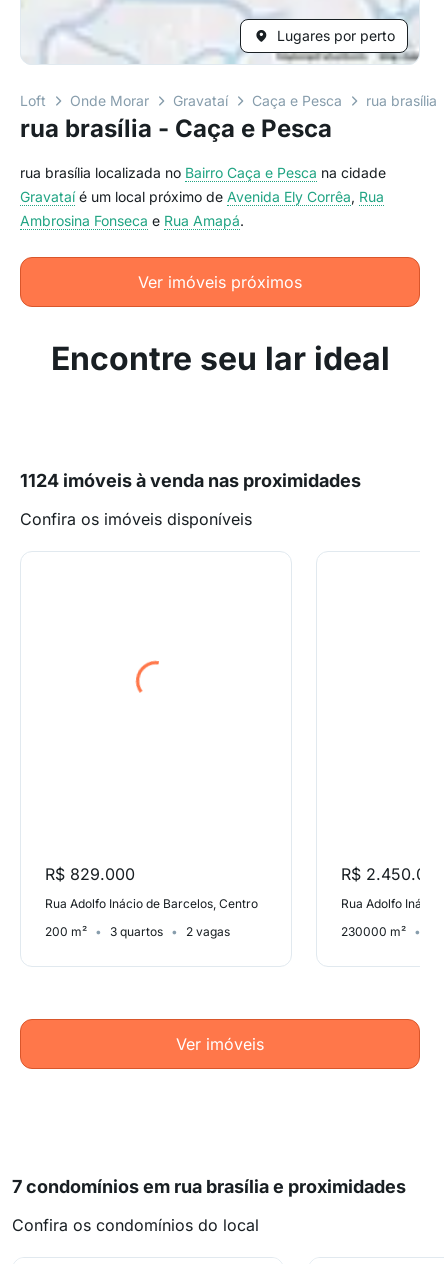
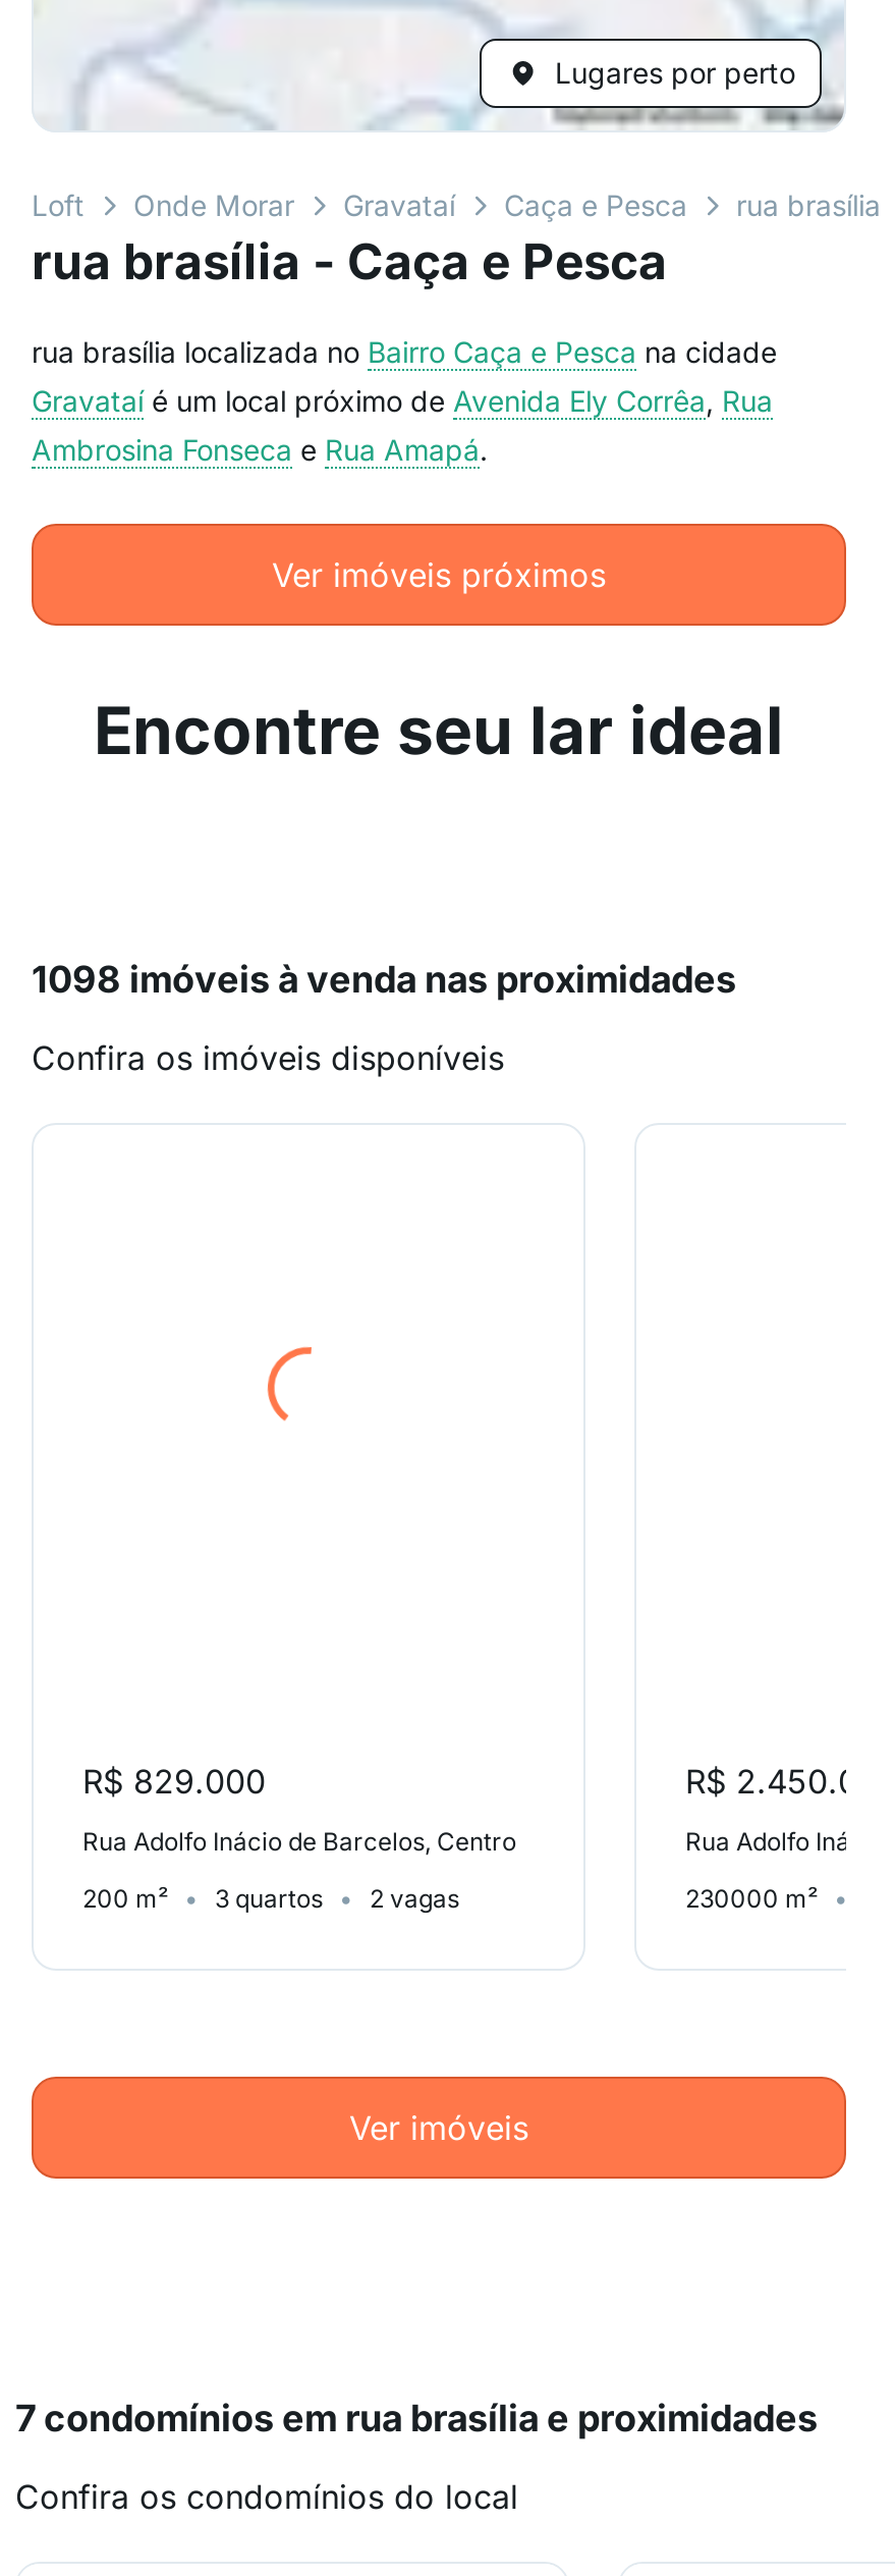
- 1124 imóveis à venda nas proximidades
+ 1098 imóveis à venda nas proximidades
